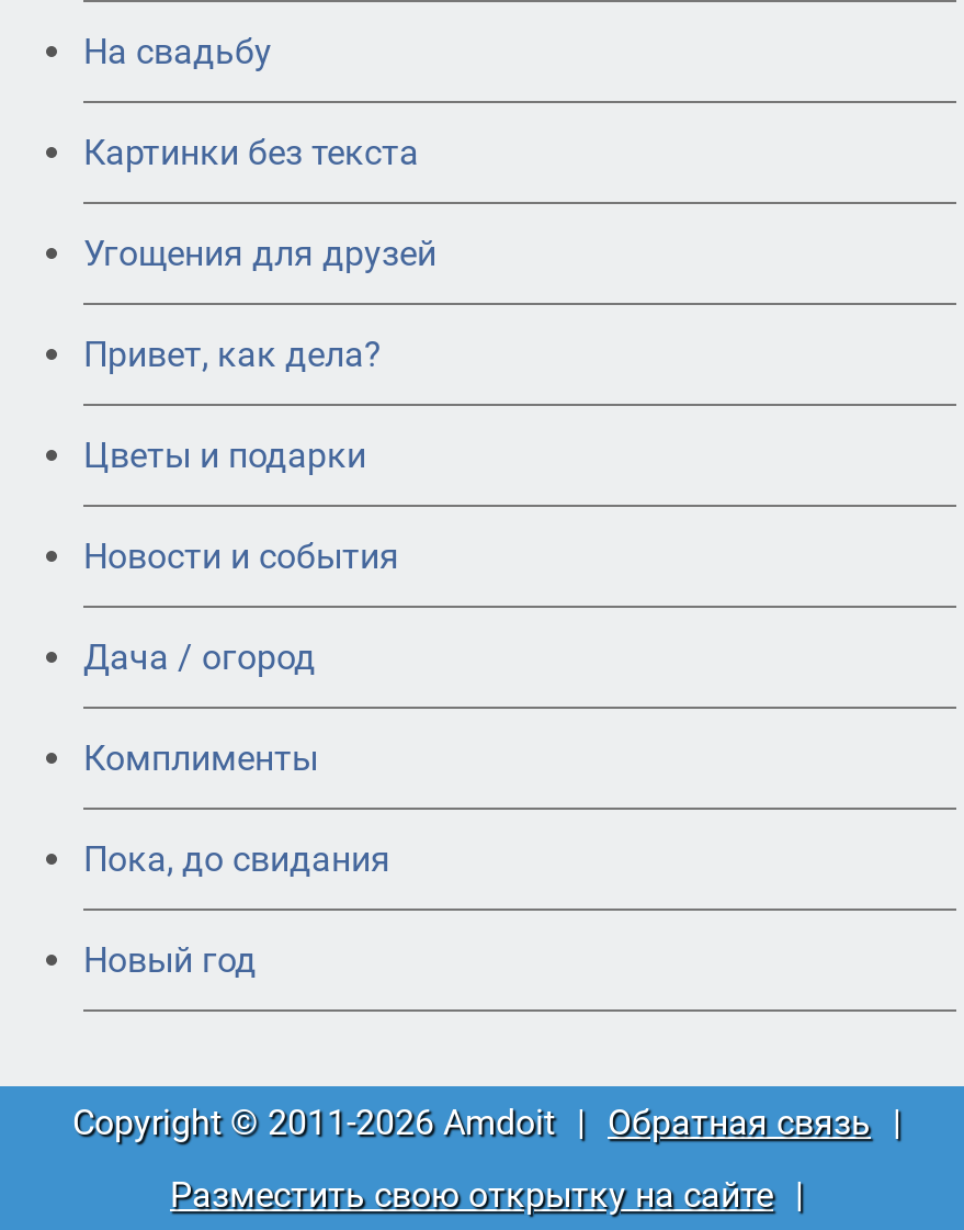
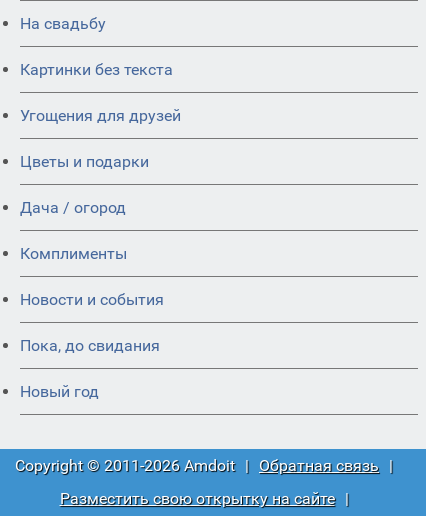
- Привет, как дела?

moved down: Новости и события

moved up: Дача / огород | Комплименты
